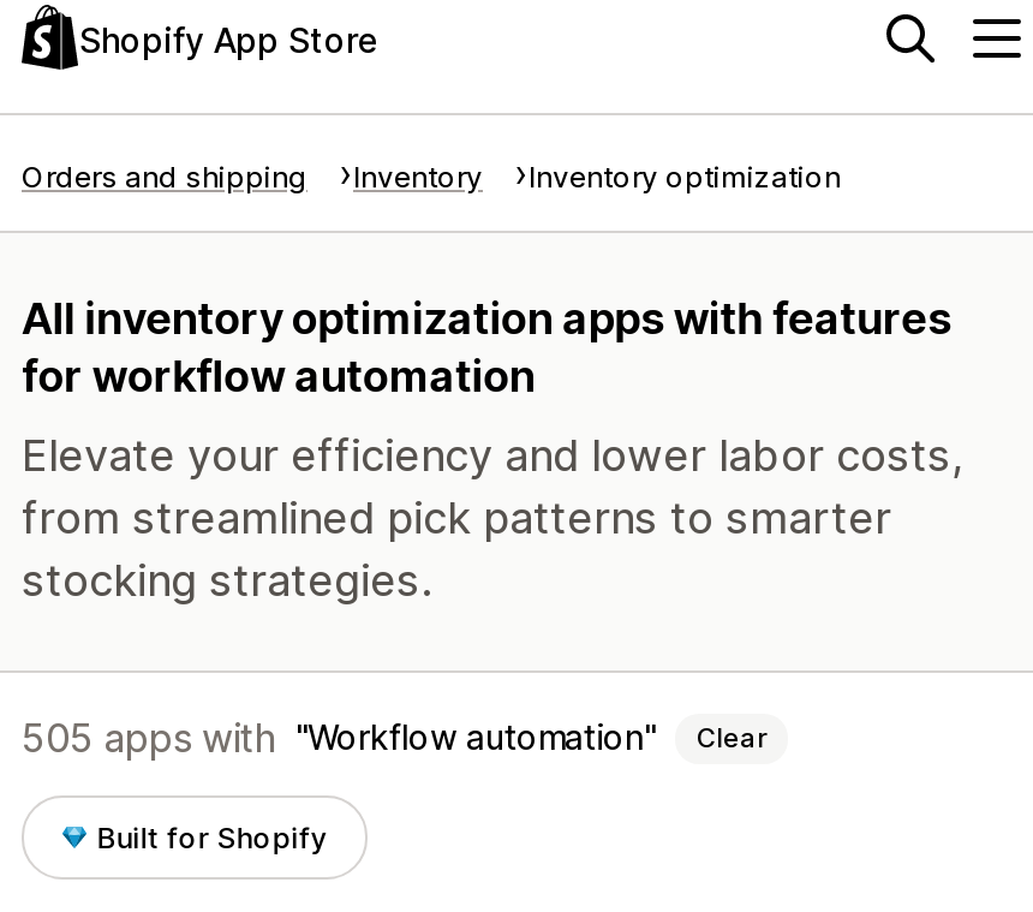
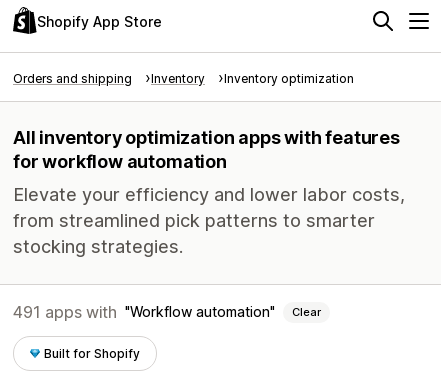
- 505 apps with Workflow automation Clear
+ 491 apps with Workflow automation Clear
